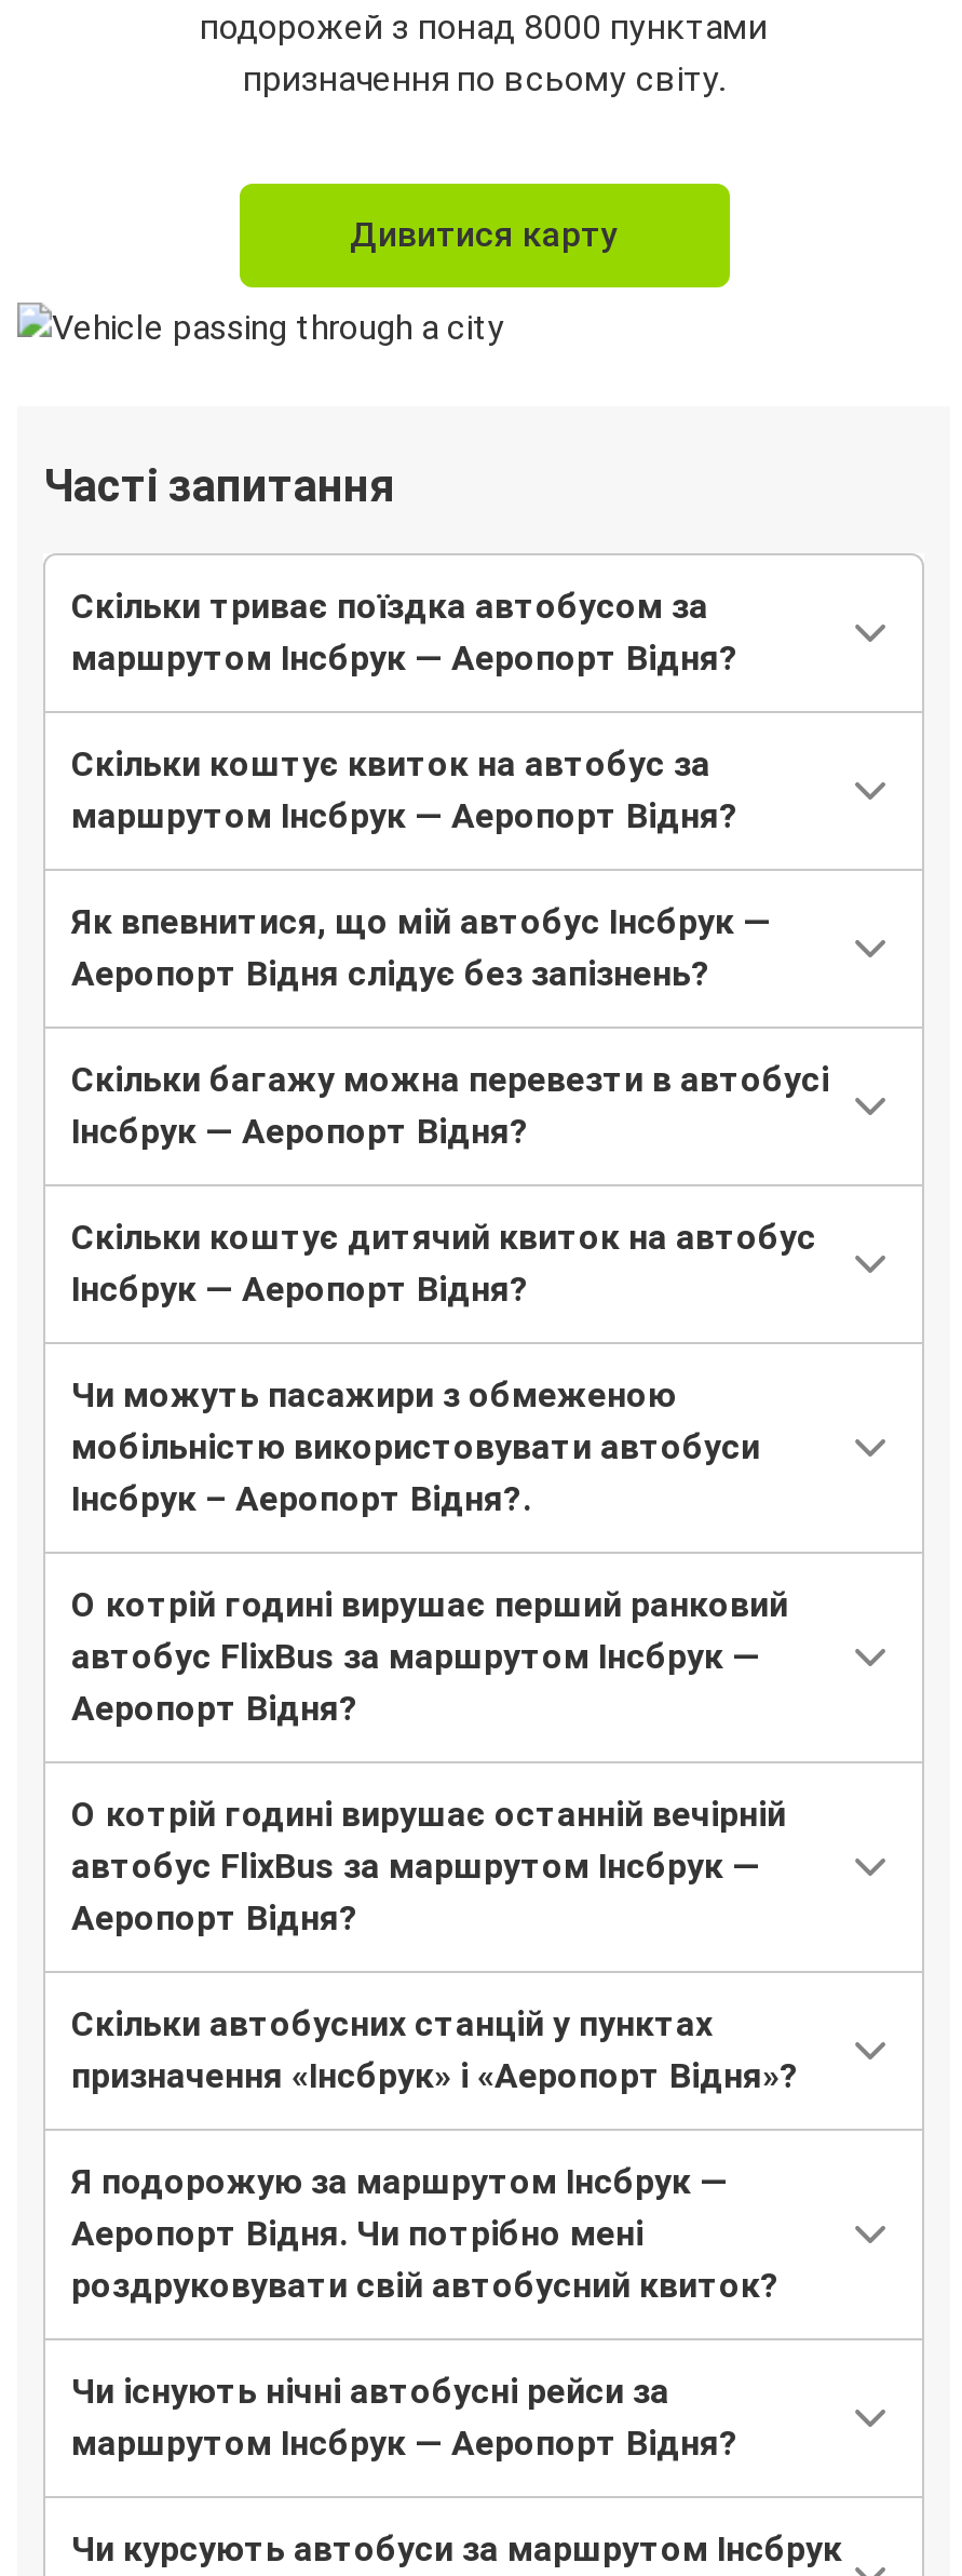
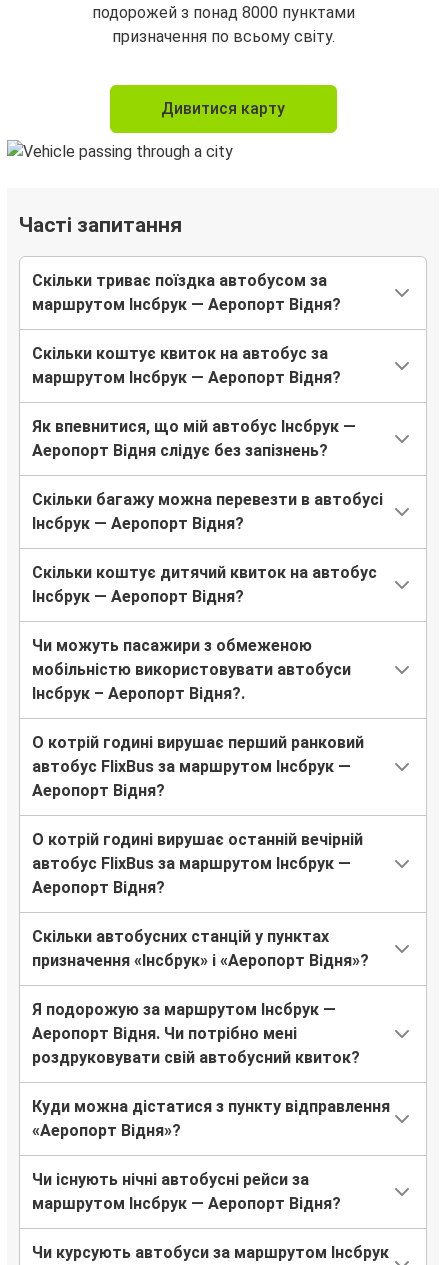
+ Куди можна дістатися з пункту відправлення
+ «Аеропорт Відня»?
